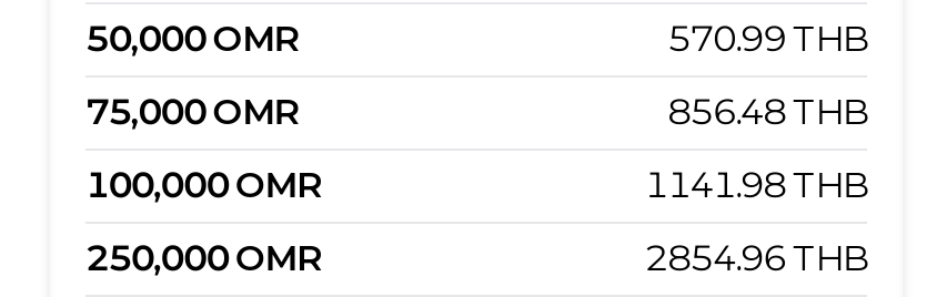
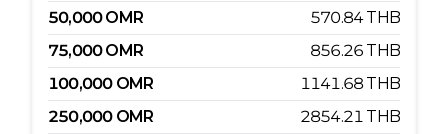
- 570.99 THB
+ 570.84 THB

- 856.48 THB
+ 856.26 THB

- 1141.98 THB
+ 1141.68 THB

- 2854.96 THB
+ 2854.21 THB
